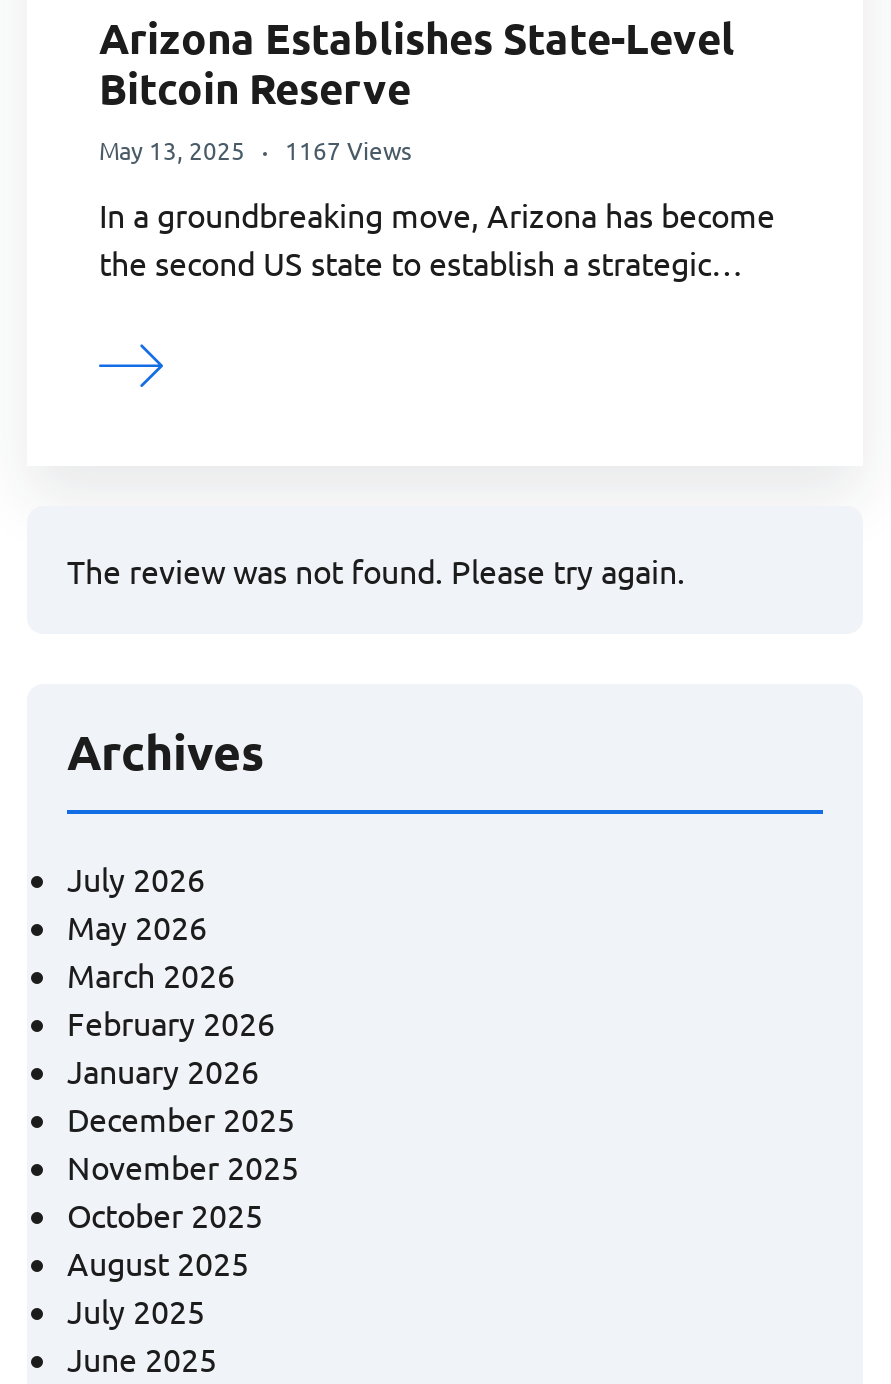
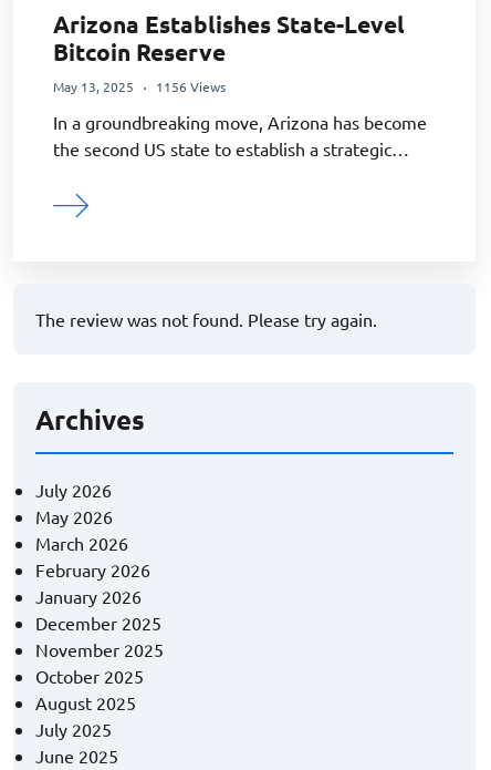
- May 13, 2025 1167 Views
+ May 13, 2025 1156 Views
